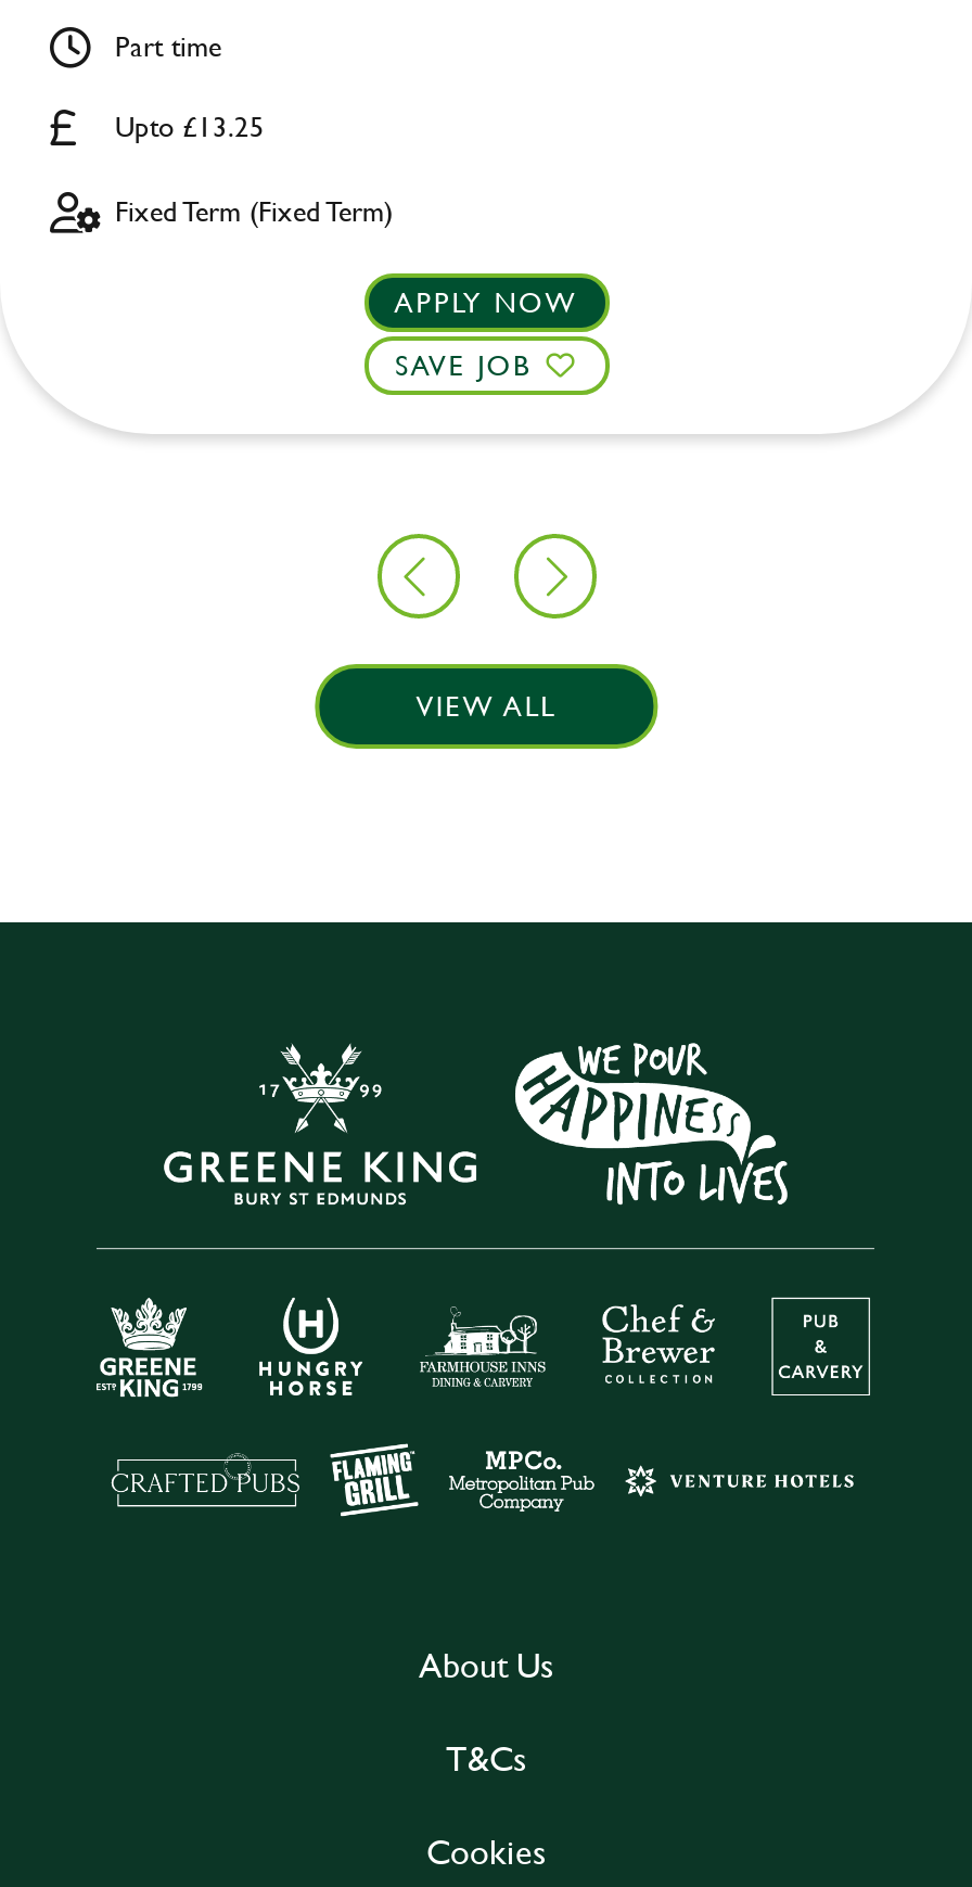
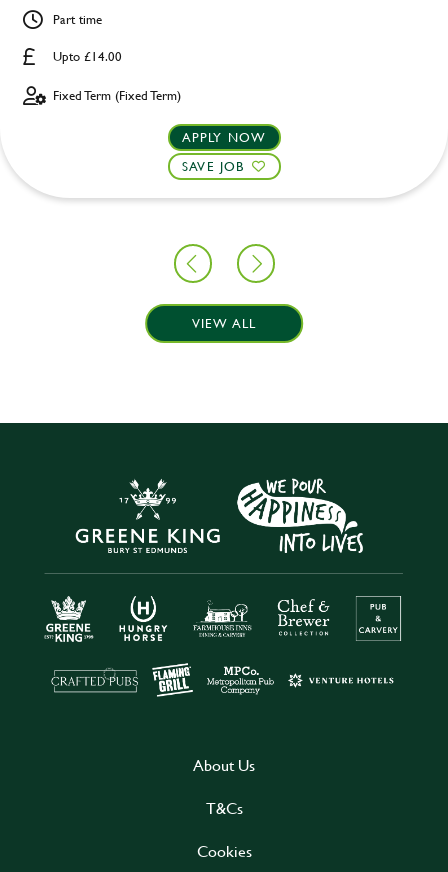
- Upto £13.25
+ Upto £14.00
